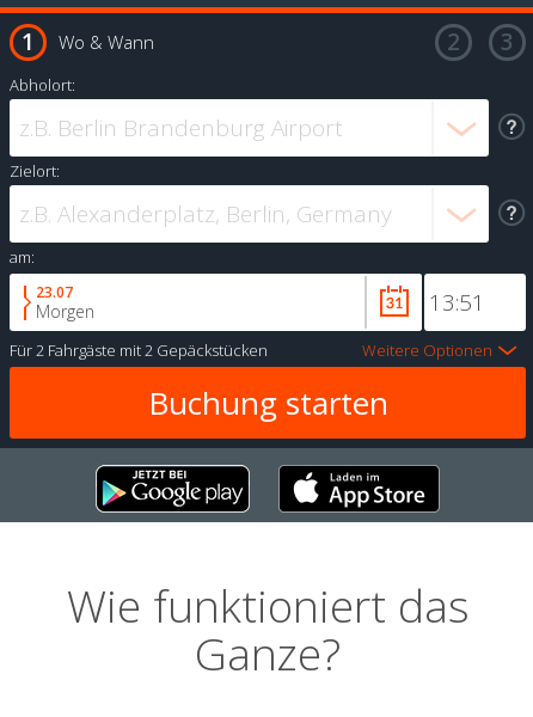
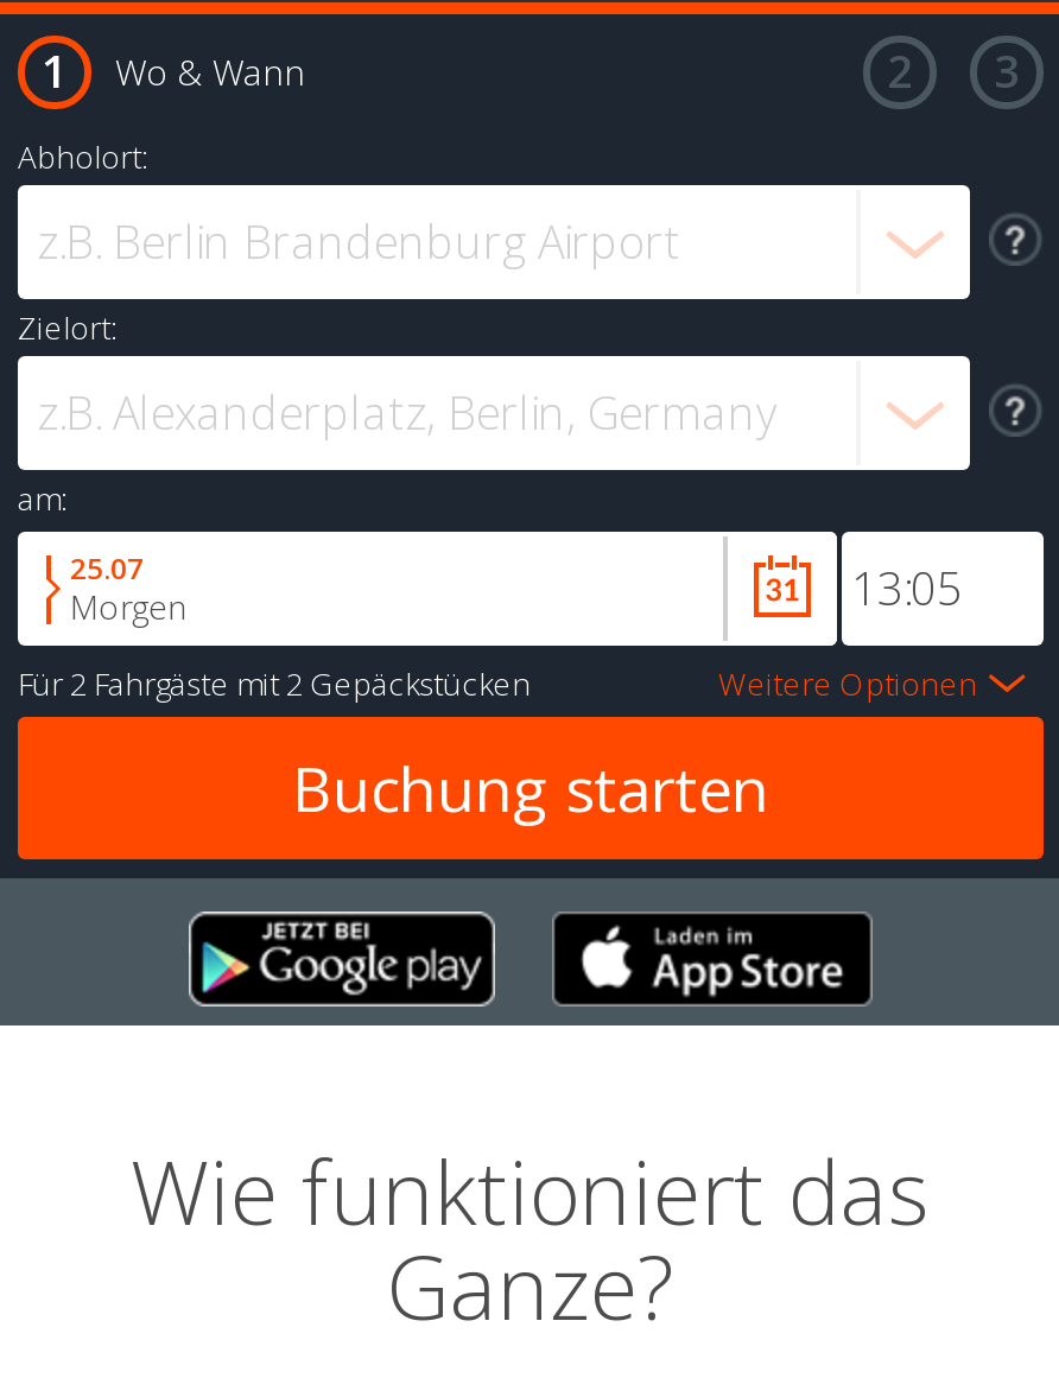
- 23.07
+ 25.07
